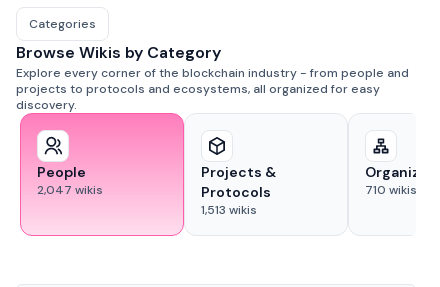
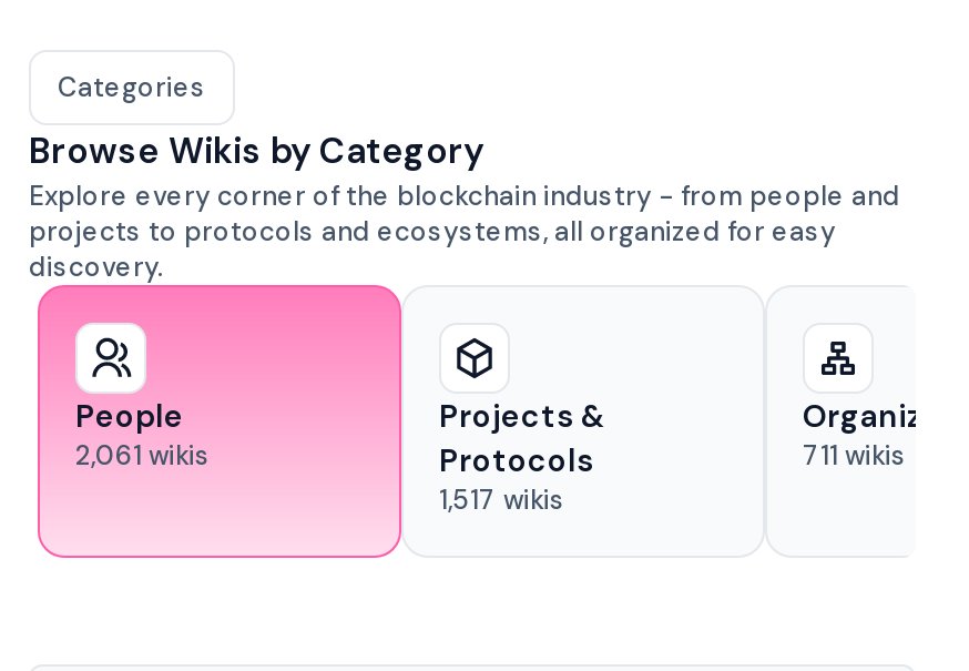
- 2,047 wikis
+ 2,061 wikis

- 710 wikis
+ 711 wikis

- 1,513 wikis
+ 1,517 wikis
